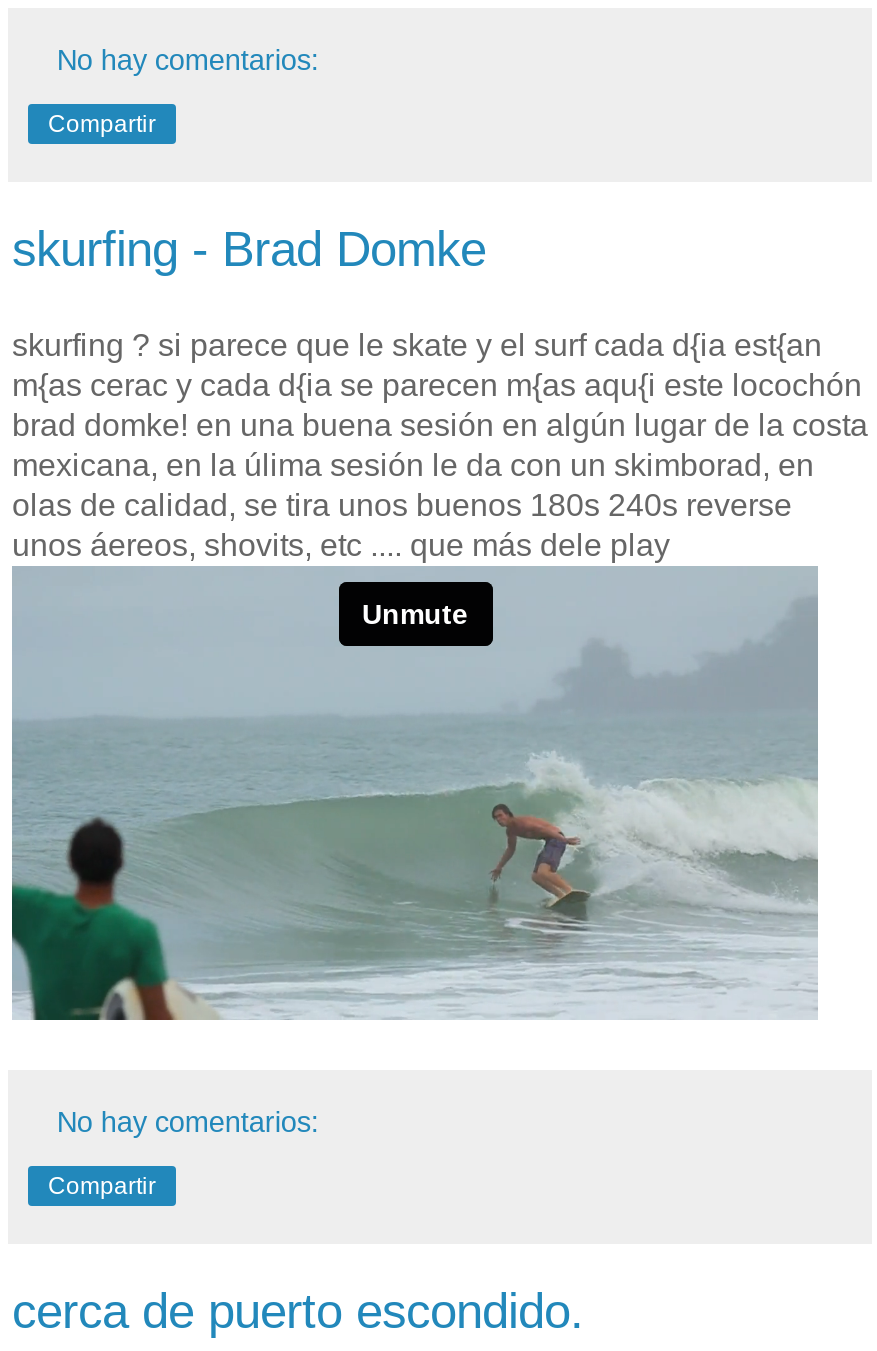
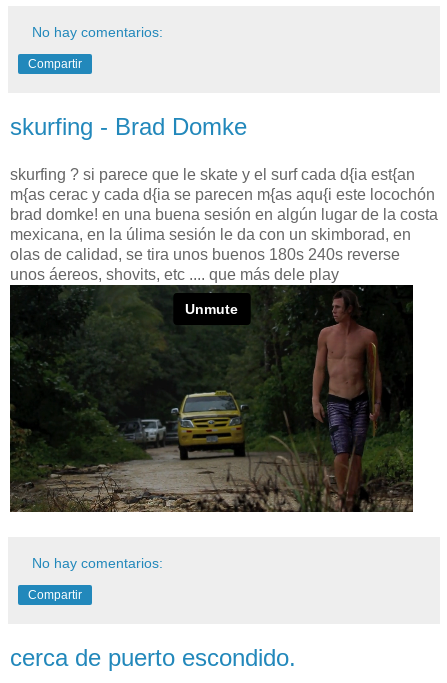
- [image]
+ [image]
